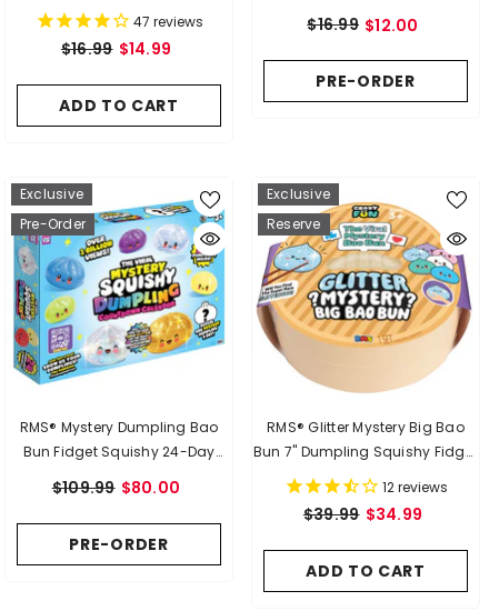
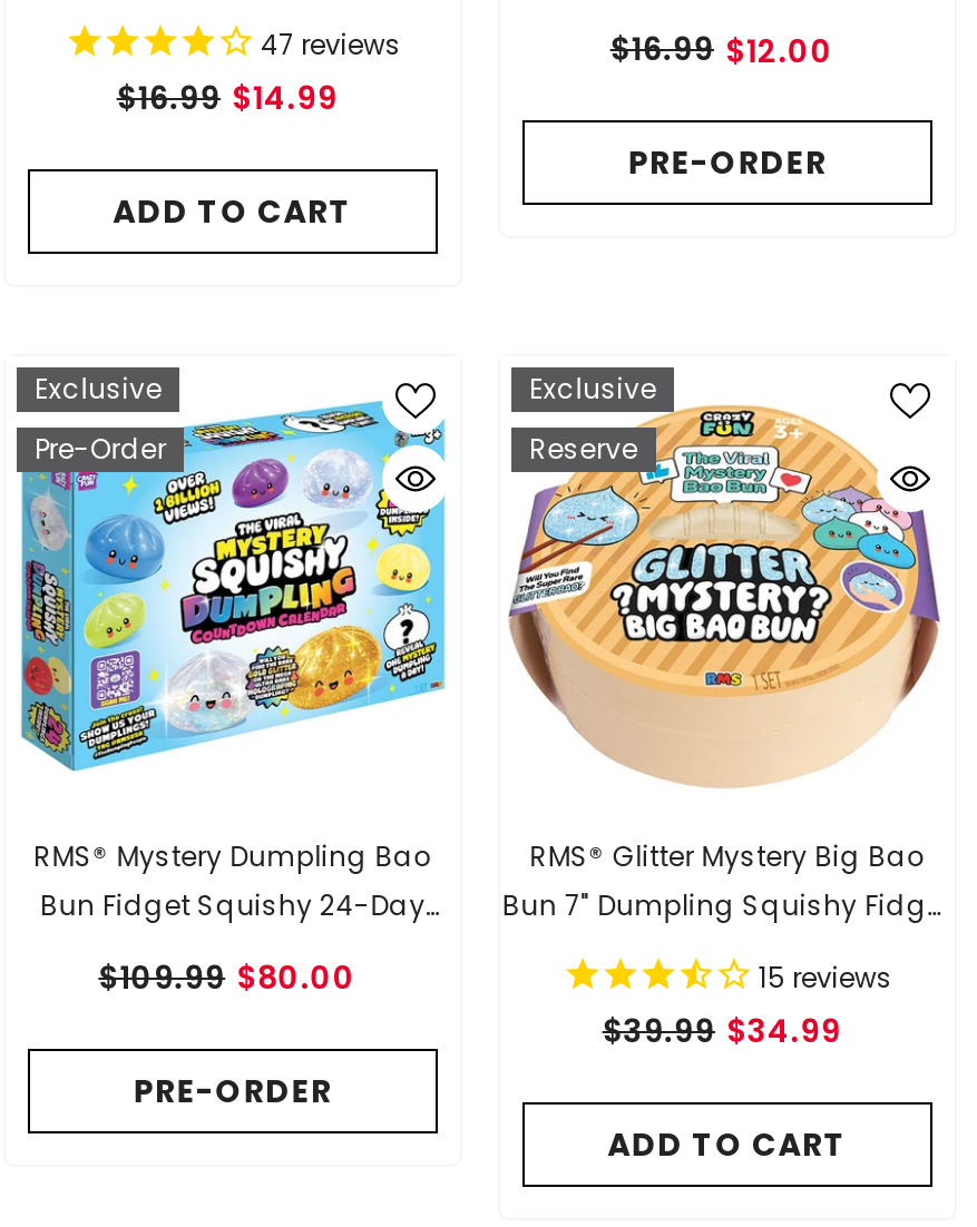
- 12 reviews
+ 15 reviews
